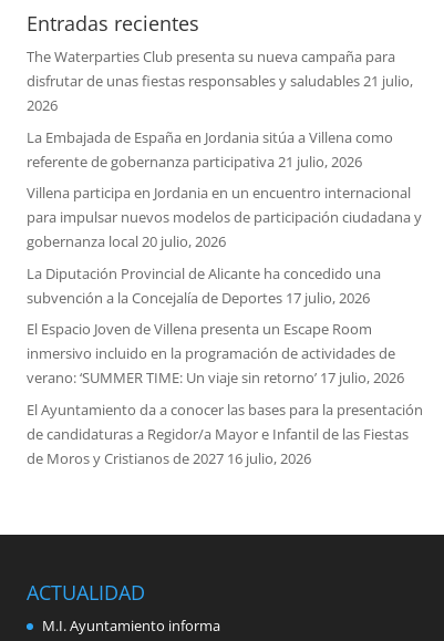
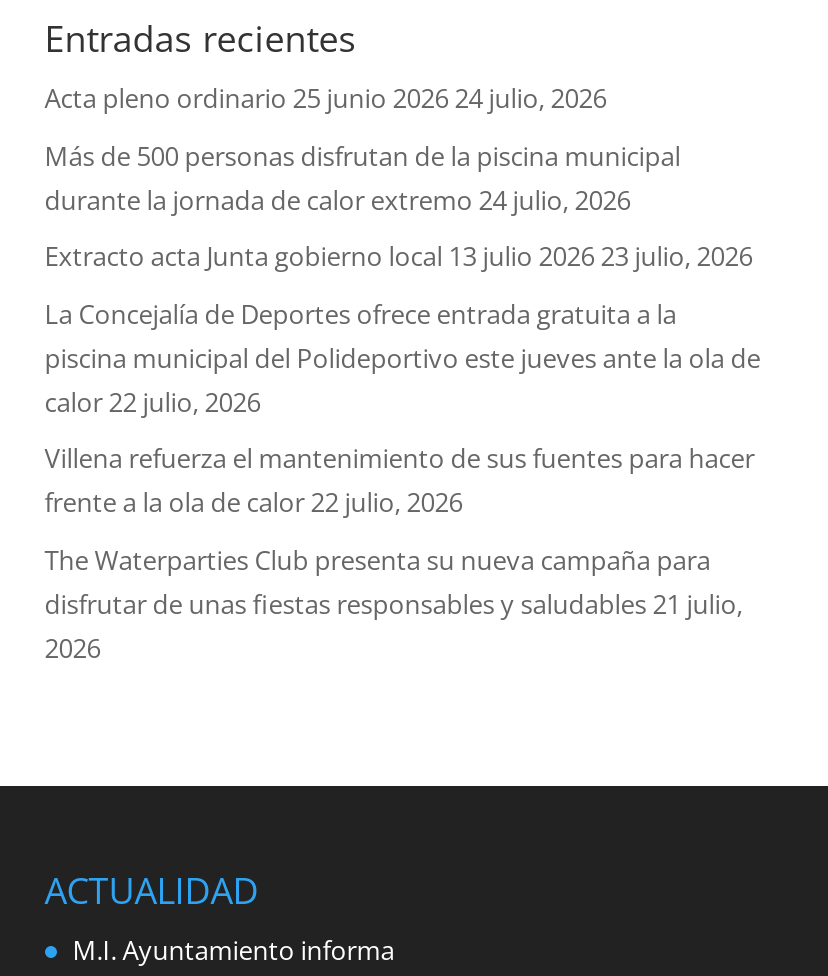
+ Acta pleno ordinario 25 junio 2026 24 julio, 2026
+ Más de 500 personas disfrutan de la piscina municipal
+ durante la jornada de calor extremo 24 julio, 2026
+ Extracto acta Junta gobierno local 13 julio 2026 23 julio, 2026
+ La Concejalía de Deportes ofrece entrada gratuita a la
+ piscina municipal del Polideportivo este jueves ante la ola de
+ calor 22 julio, 2026
+ Villena refuerza el mantenimiento de sus fuentes para hacer
+ frente a la ola de calor 22 julio, 2026

moved down: The Waterparties Club presenta su nueva campaña para | disfrutar de unas fiestas responsables y saludables 21 julio, | 2026

- La Embajada de España en Jordania sitúa a Villena como
- referente de gobernanza participativa 21 julio, 2026
- Villena participa en Jordania en un encuentro internacional
- para impulsar nuevos modelos de participación ciudadana y
- gobernanza local 20 julio, 2026
- La Diputación Provincial de Alicante ha concedido una
- subvención a la Concejalía de Deportes 17 julio, 2026
- El Espacio Joven de Villena presenta un Escape Room
- inmersivo incluido en la programación de actividades de
- verano: ‘SUMMER TIME: Un viaje sin retorno’ 17 julio, 2026
- El Ayuntamiento da a conocer las bases para la presentación
- de candidaturas a Regidor/a Mayor e Infantil de las Fiestas
- de Moros y Cristianos de 2027 16 julio, 2026
